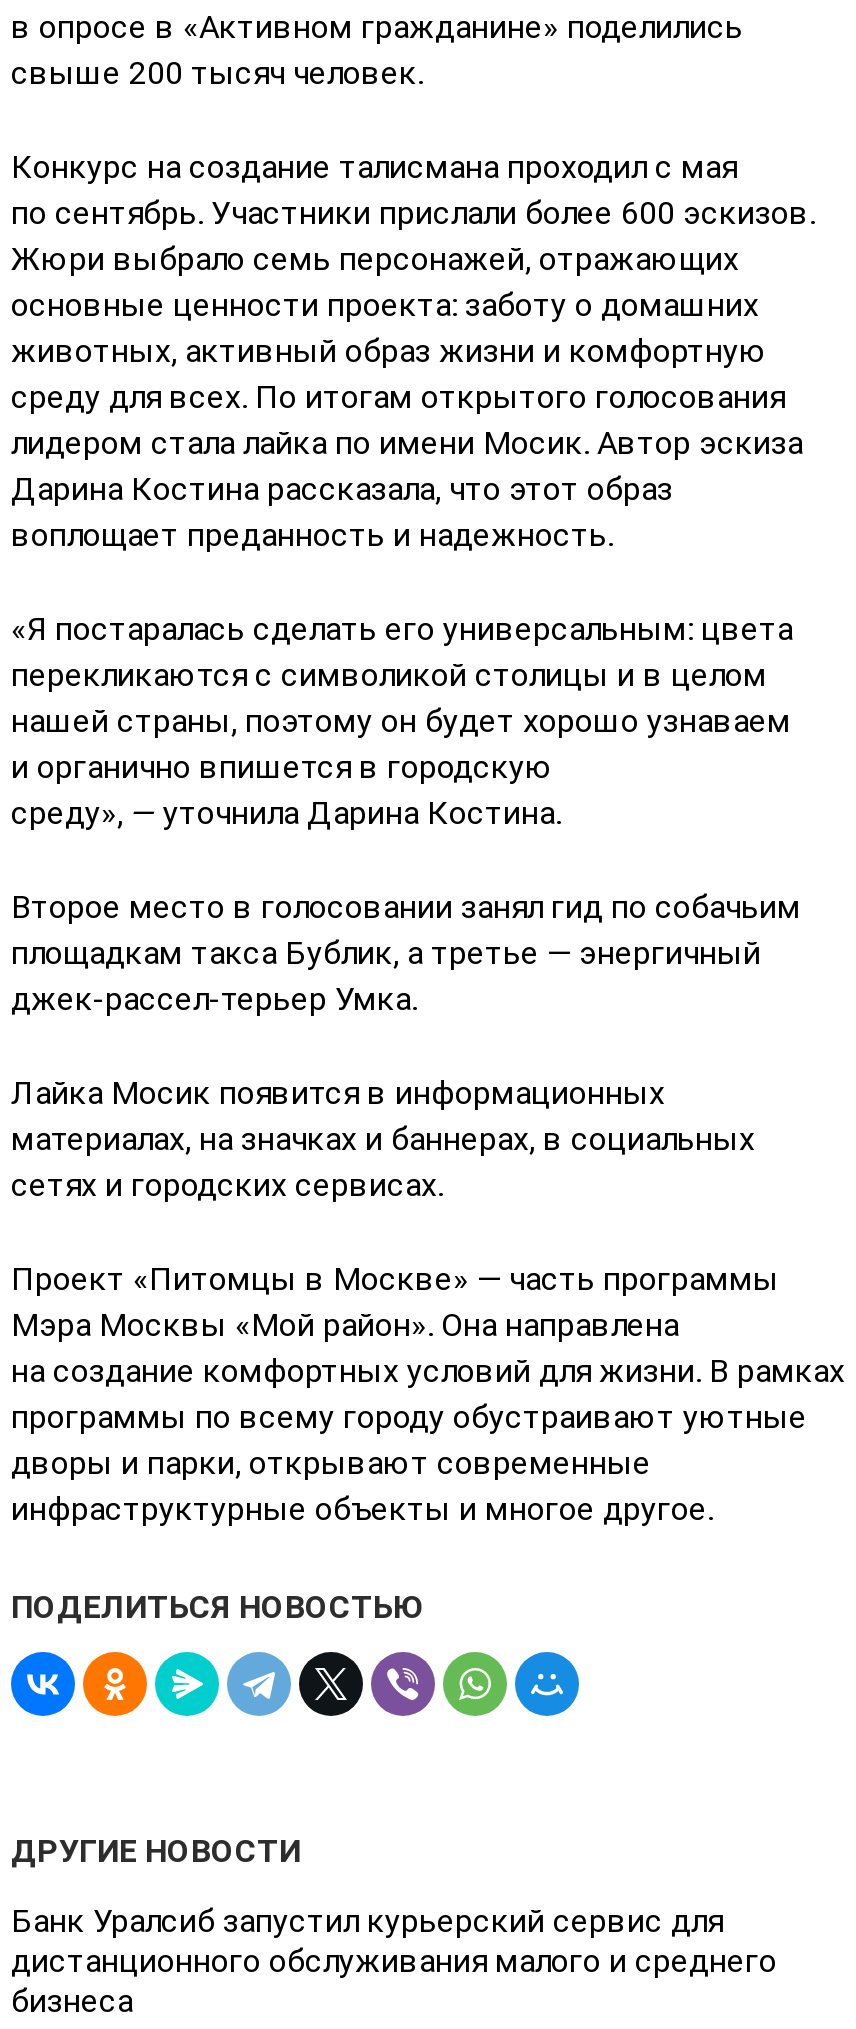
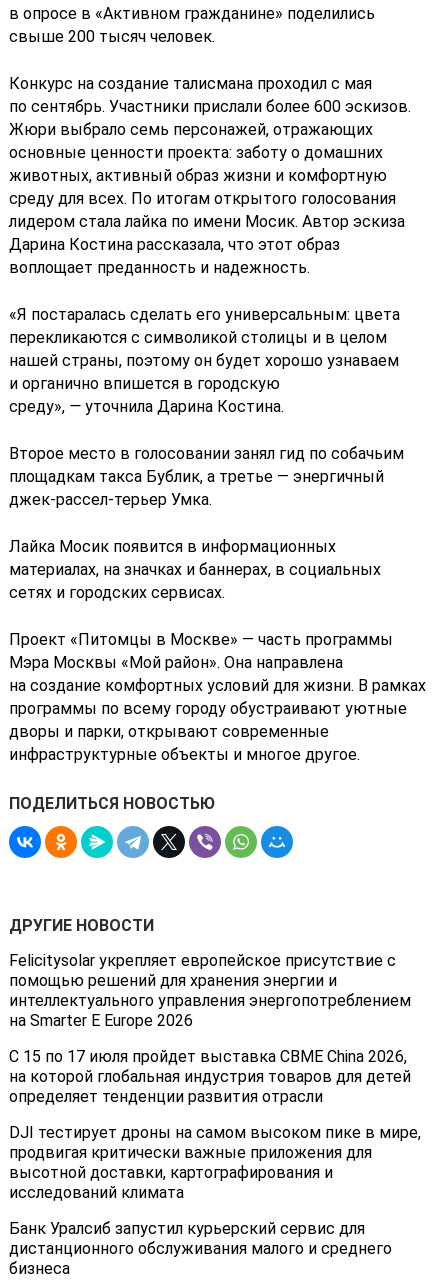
+ Felicitysolar укрепляет европейское присутствие с
+ помощью решений для хранения энергии и
+ интеллектуального управления энергопотреблением
+ на Smarter E Europe 2026
+ С 15 по 17 июля пройдет выставка CBME China 2026,
+ на которой глобальная индустрия товаров для детей
+ определяет тенденции развития отрасли
+ DJI тестирует дроны на самом высоком пике в мире,
+ продвигая критически важные приложения для
+ высотной доставки, картографирования и
+ исследований климата
